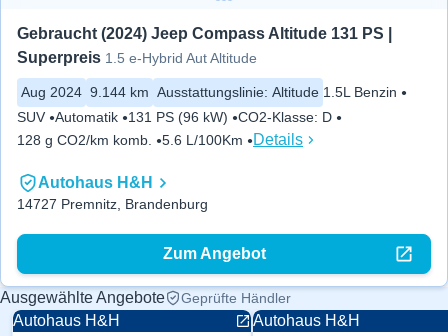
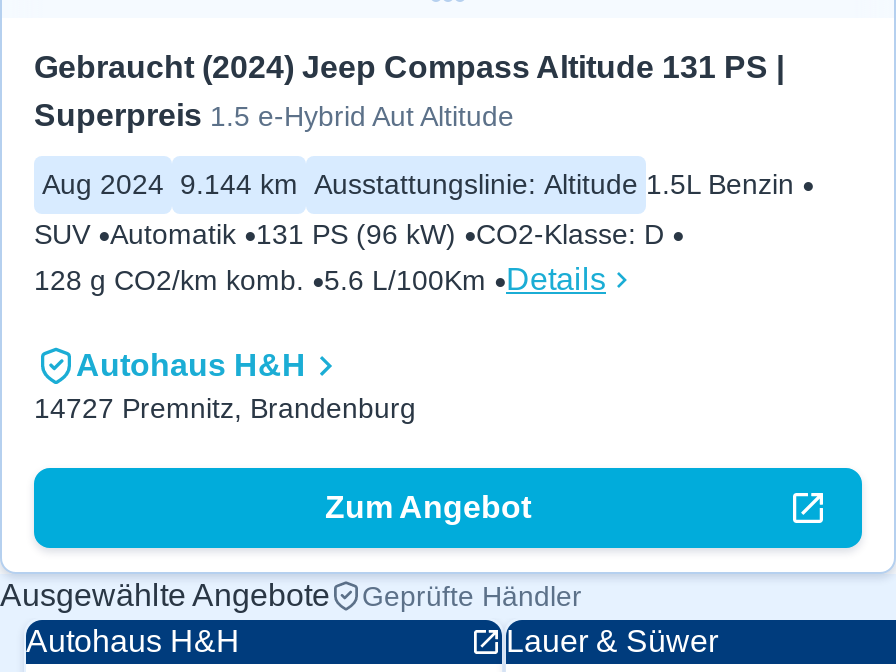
- Autohaus H&H
+ Lauer & Süwer
